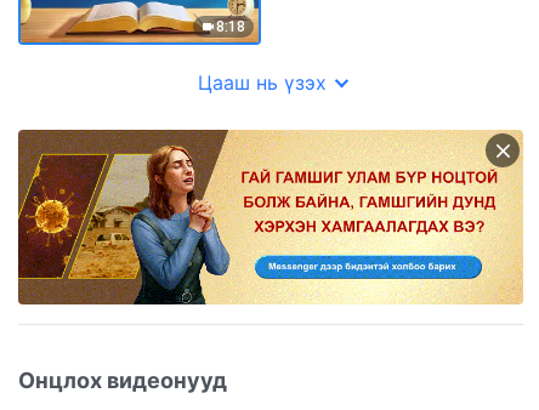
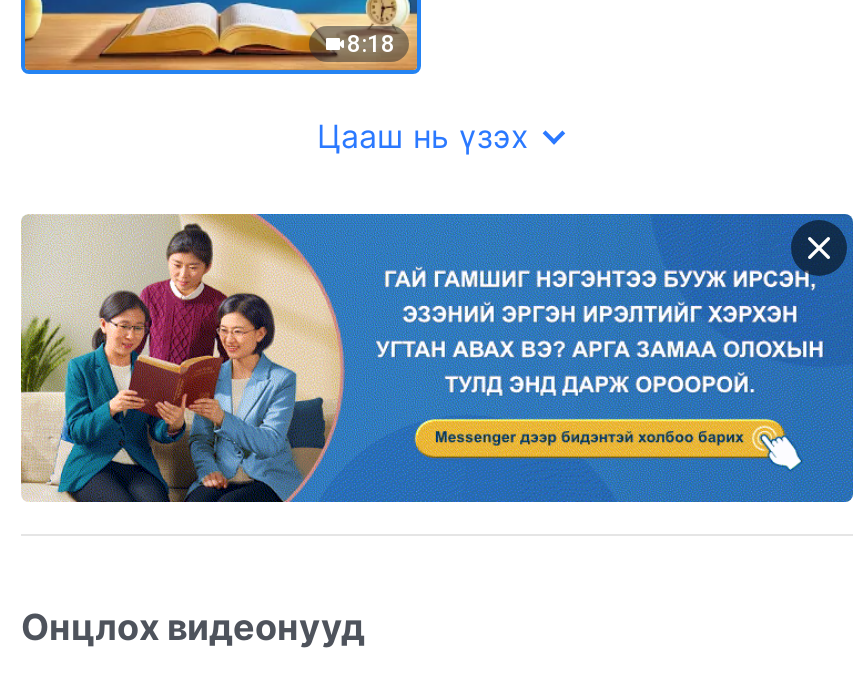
- [image]
+ [image]
